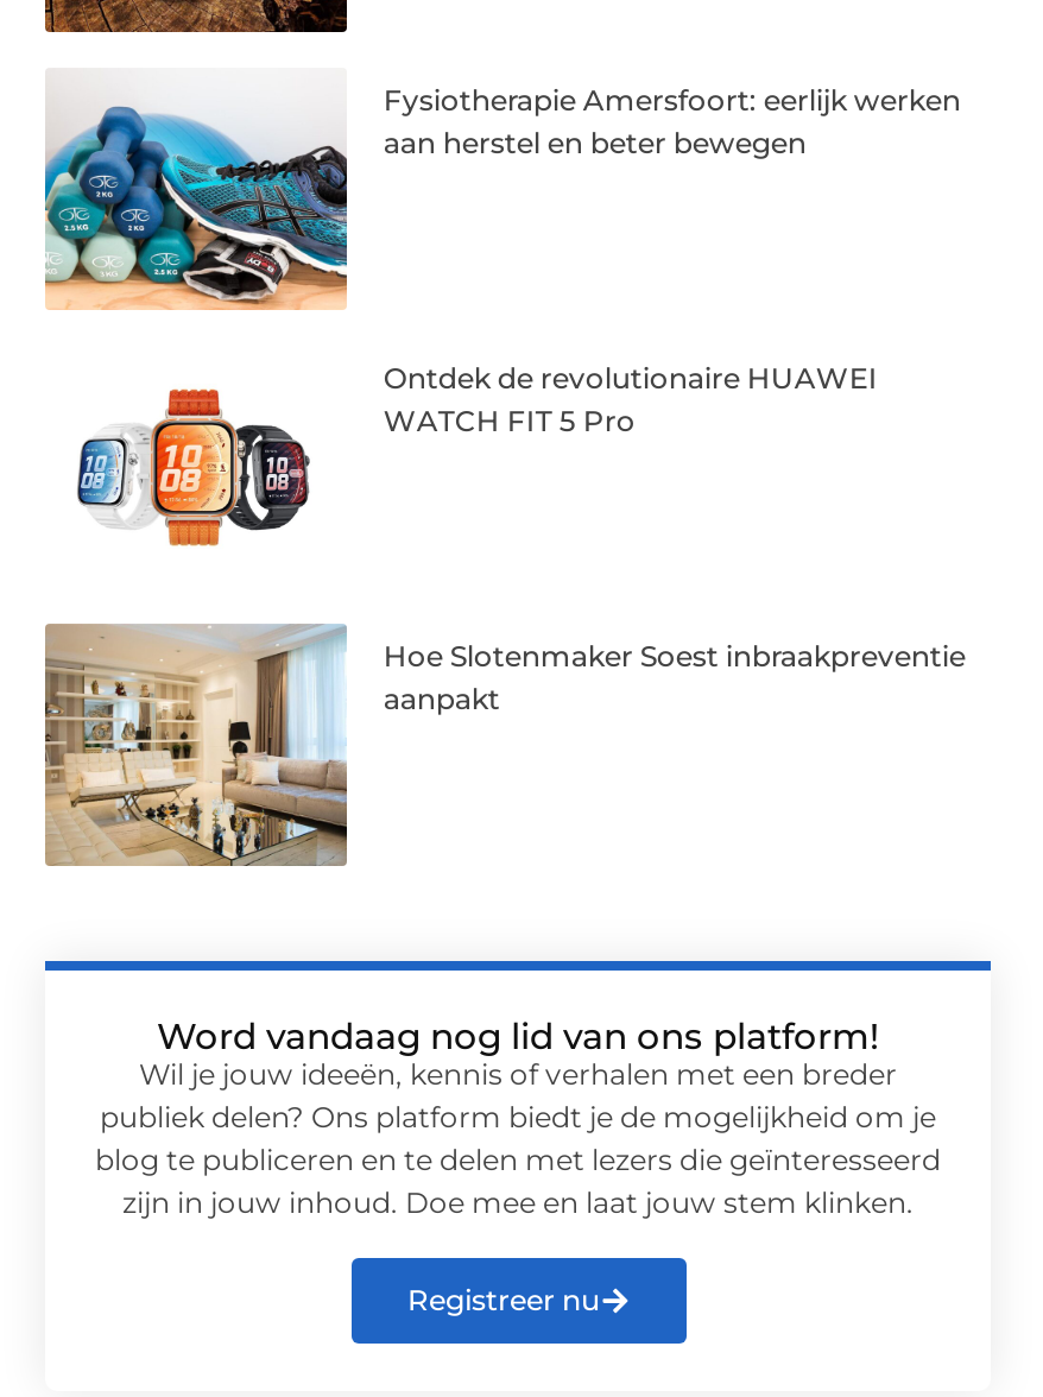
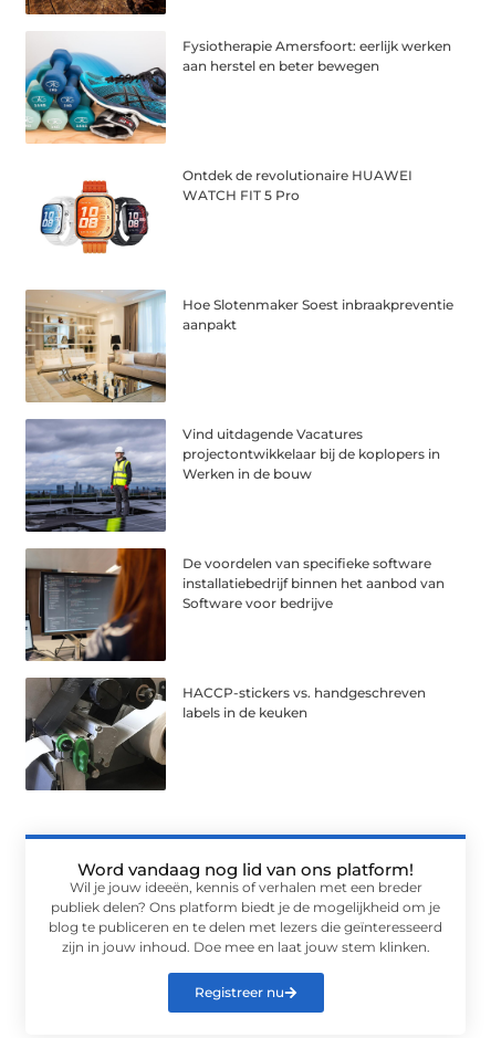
+ [image]
+ Vind uitdagende Vacatures
+ projectontwikkelaar bij de koplopers in
+ Werken in de bouw

+ [image]
+ De voordelen van specifieke software
+ installatiebedrijf binnen het aanbod van
+ Software voor bedrijve

+ [image]
+ HACCP-stickers vs. handgeschreven
+ labels in de keuken
